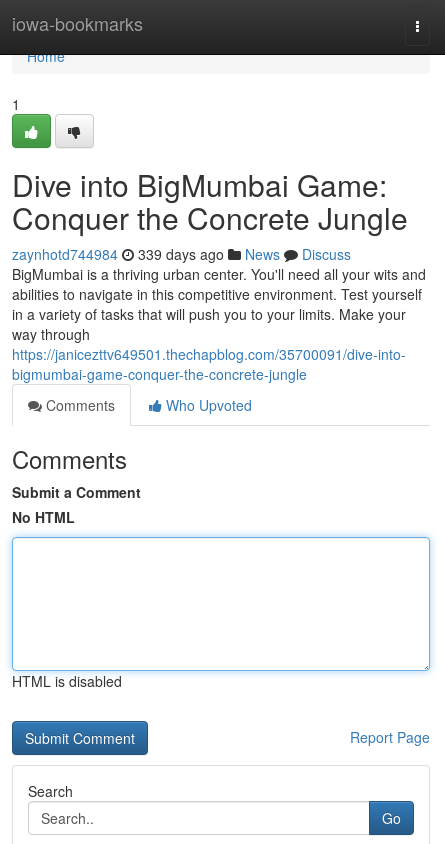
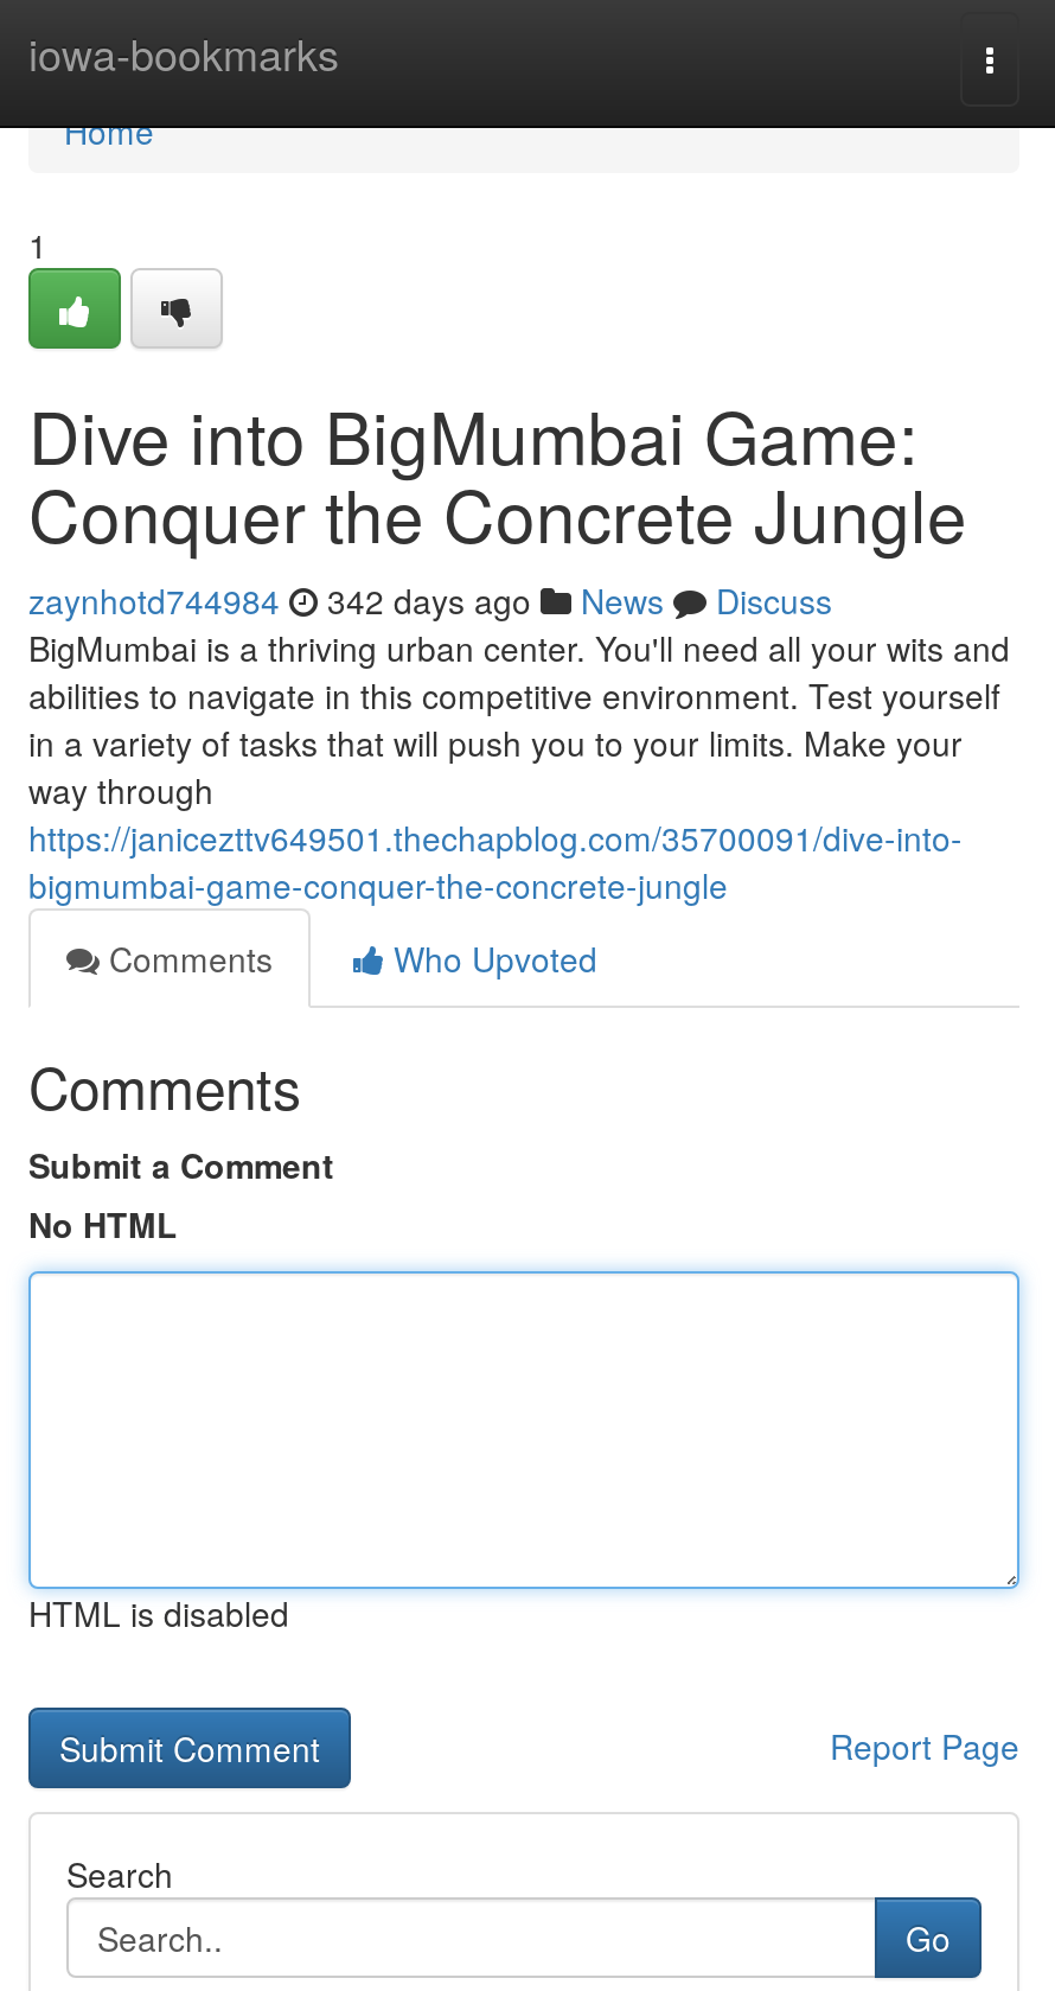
- zaynhotd744984 339 days ago News Discuss
+ zaynhotd744984 342 days ago News Discuss
